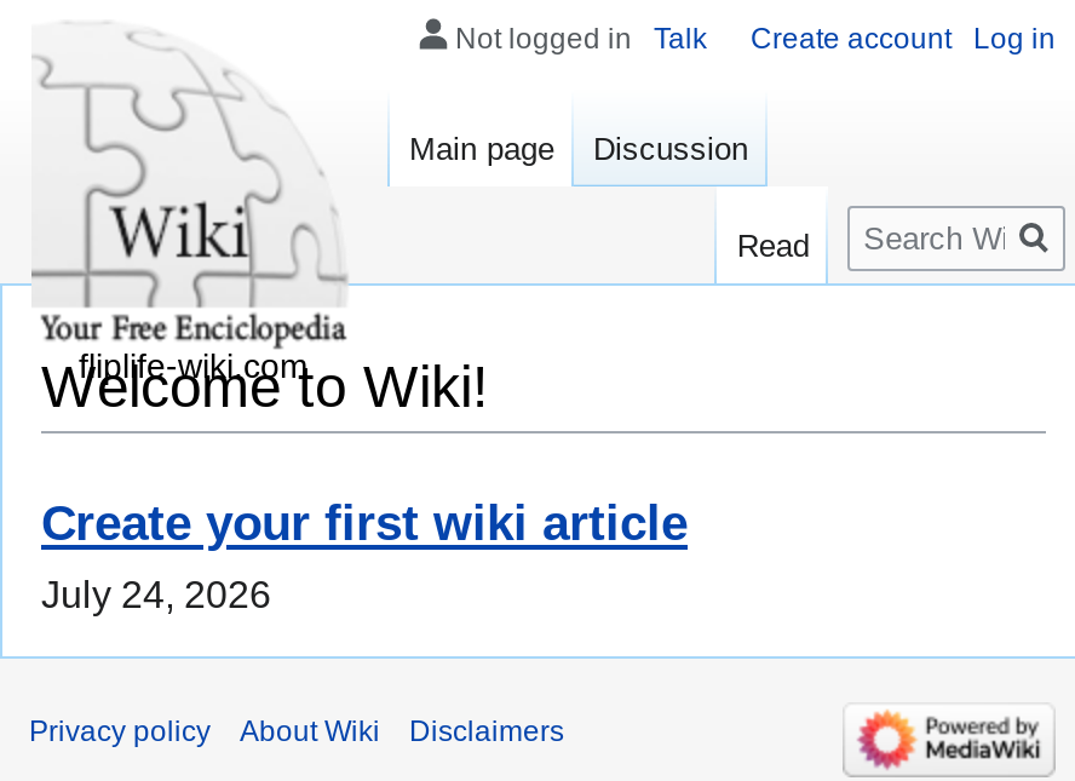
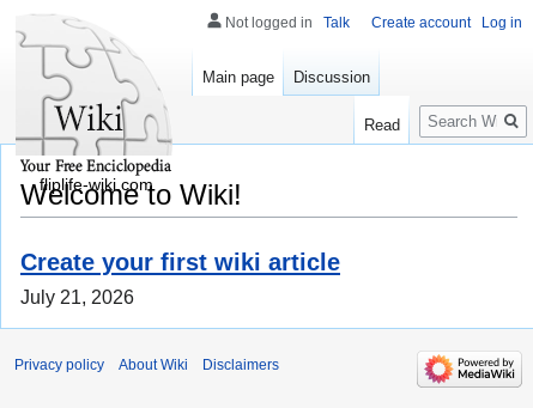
- July 24, 2026
+ July 21, 2026
